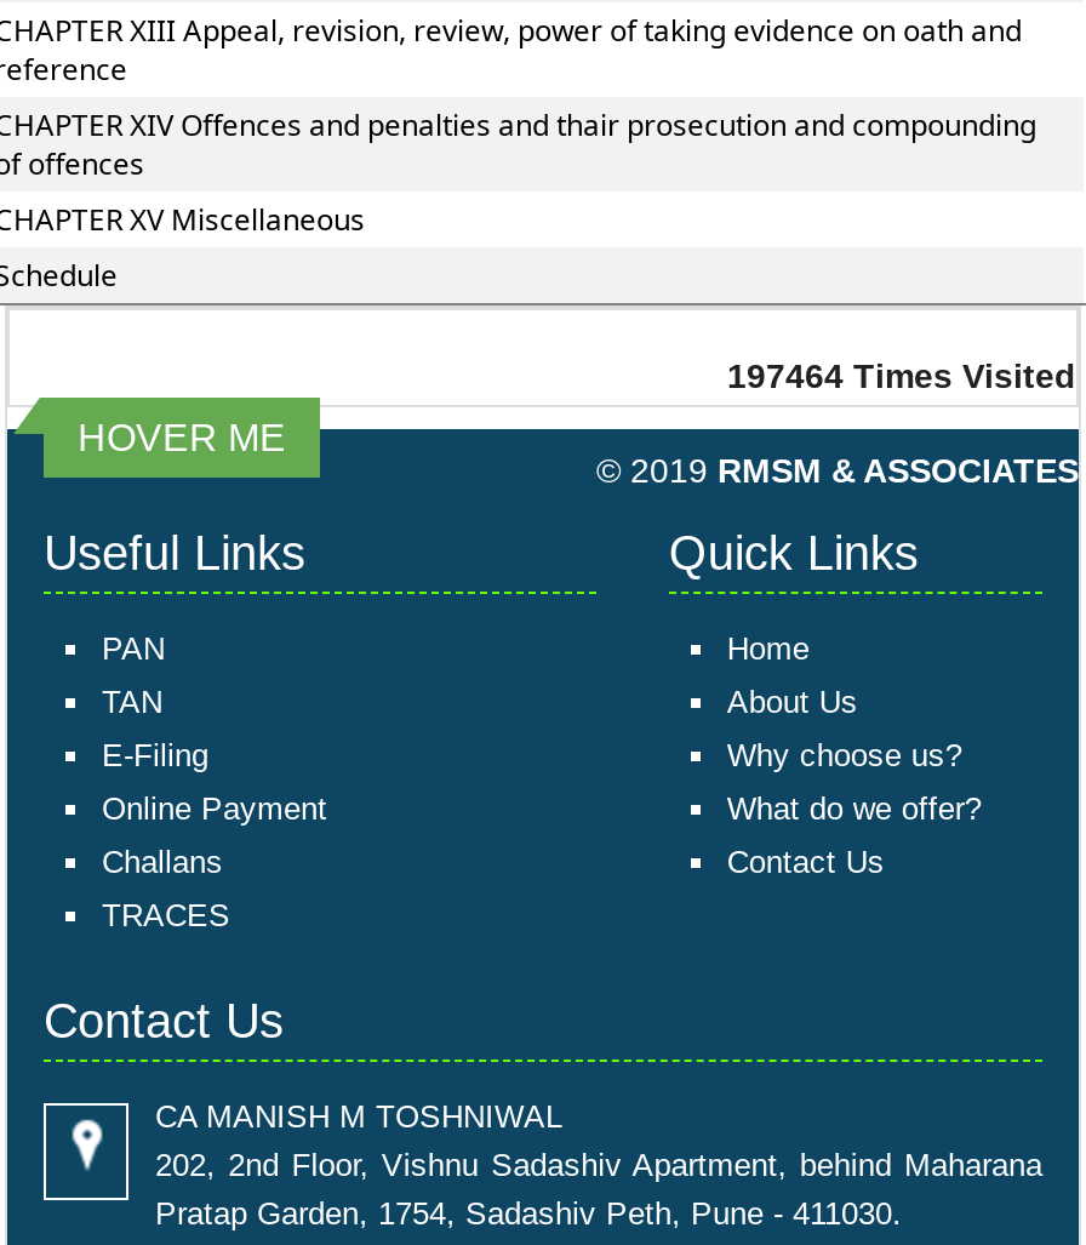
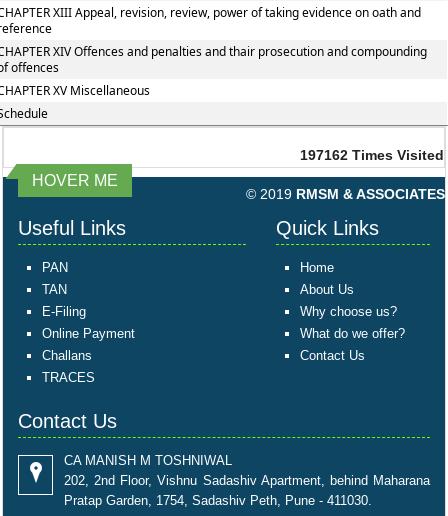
- 197464 Times Visited
+ 197162 Times Visited
